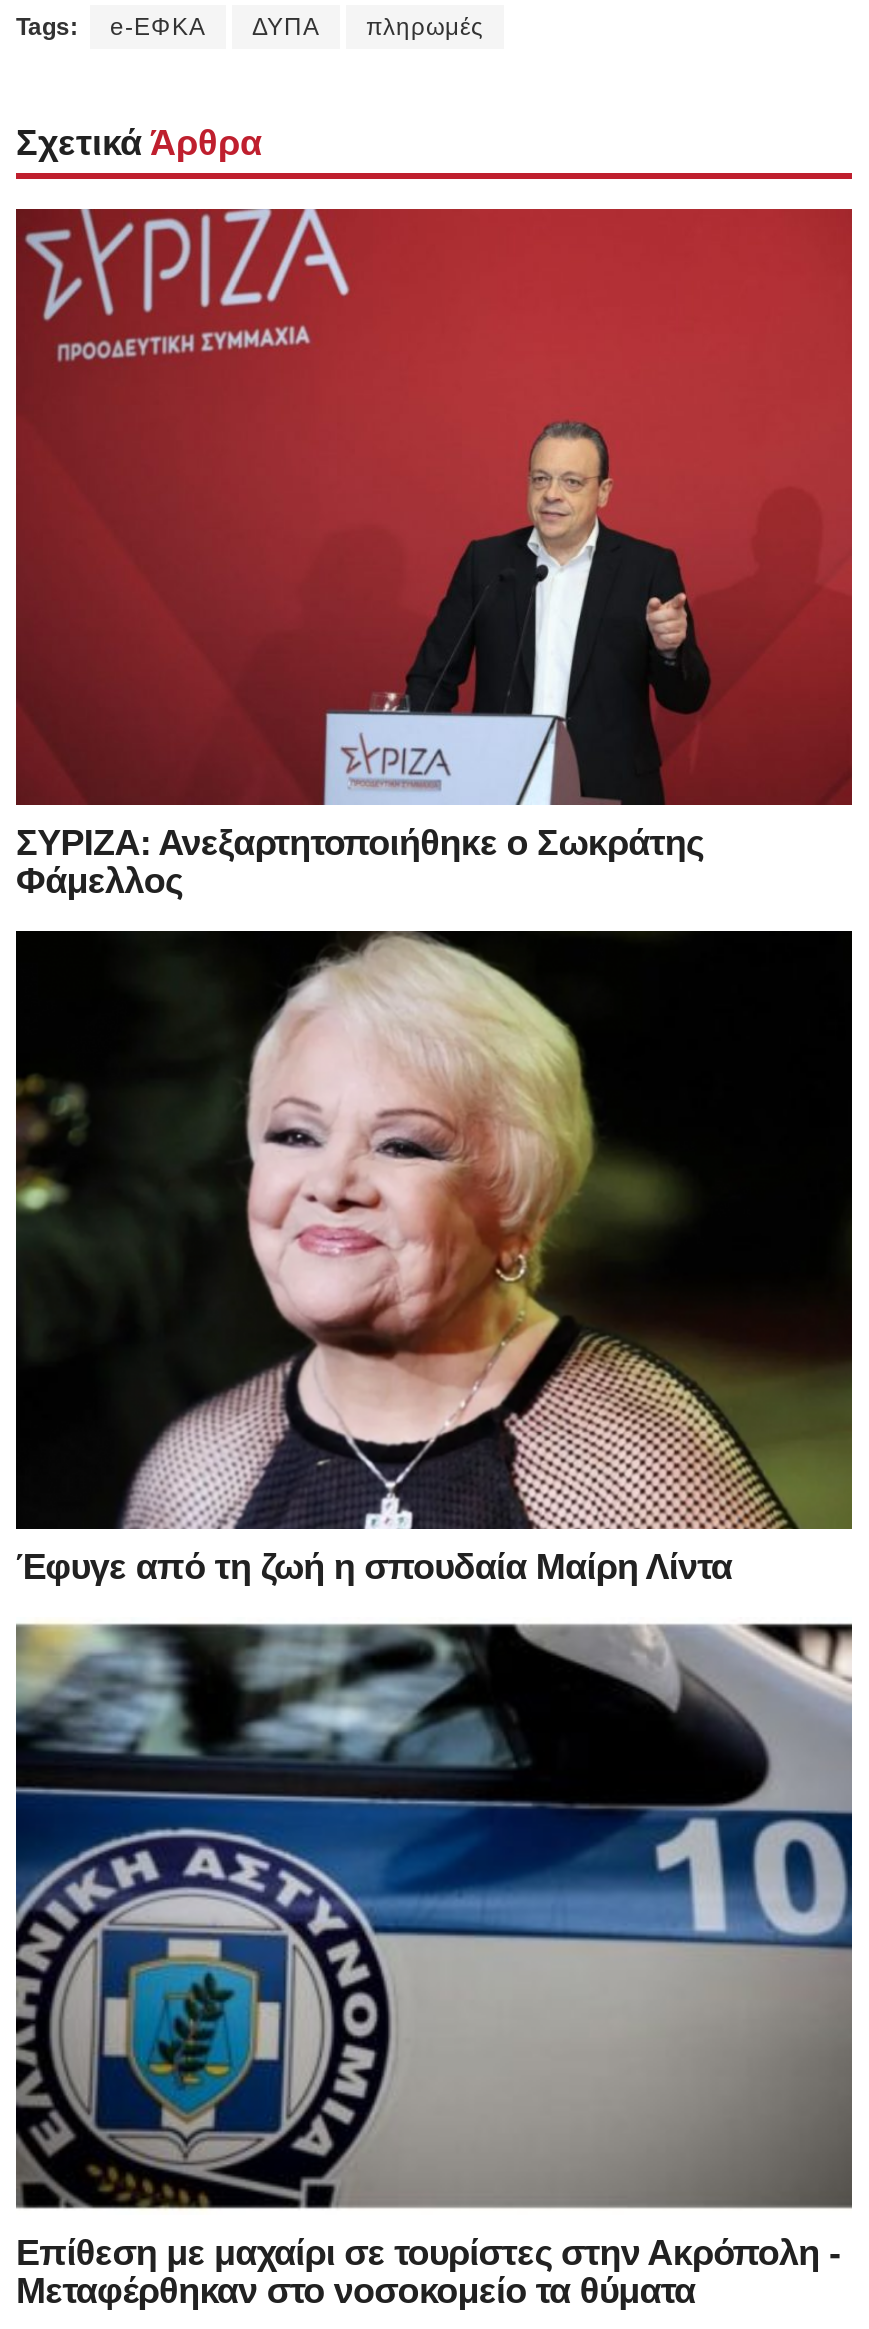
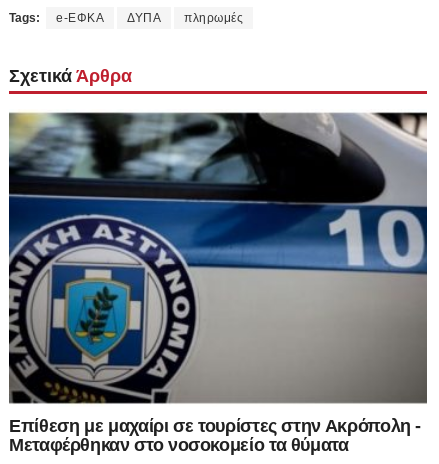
- [image]
- ΣΥΡΙΖΑ: Ανεξαρτητοποιήθηκε ο Σωκράτης
- Φάμελλος

- [image]
- Έφυγε από τη ζωή η σπουδαία Μαίρη Λίντα
